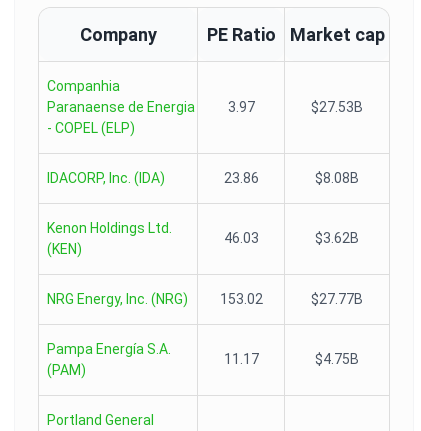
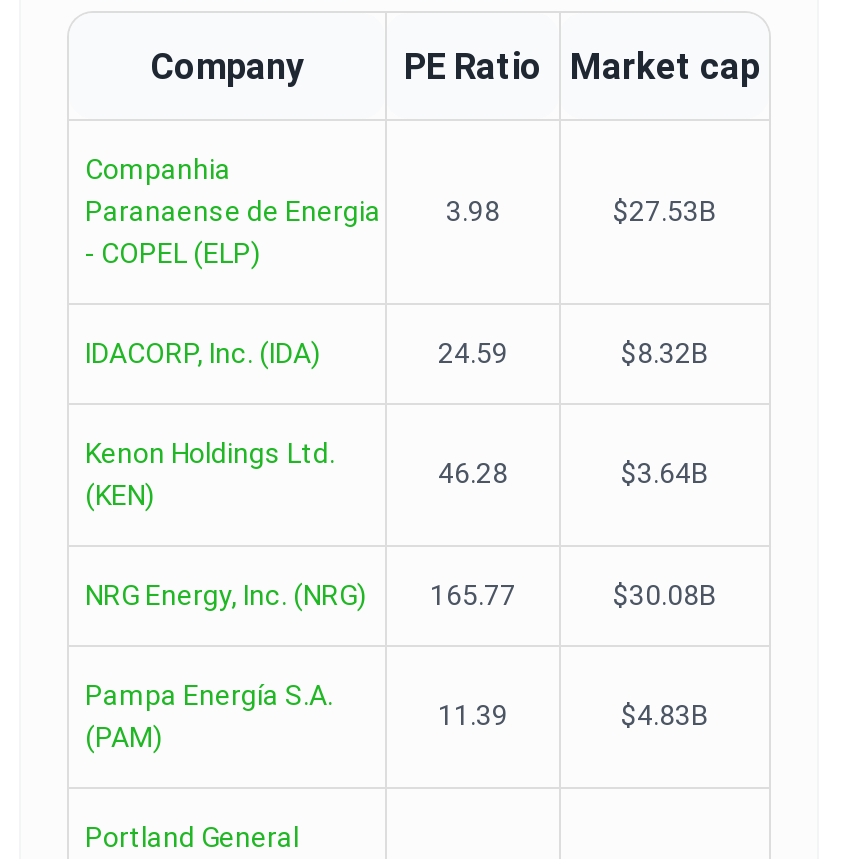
- 3.97
+ 3.98

- 23.86
- $8.08B
+ 24.59
+ $8.32B

- 46.03
- $3.62B
+ 46.28
+ $3.64B

- 153.02
- $27.77B
+ 165.77
+ $30.08B

- 11.17
- $4.75B
+ 11.39
+ $4.83B
